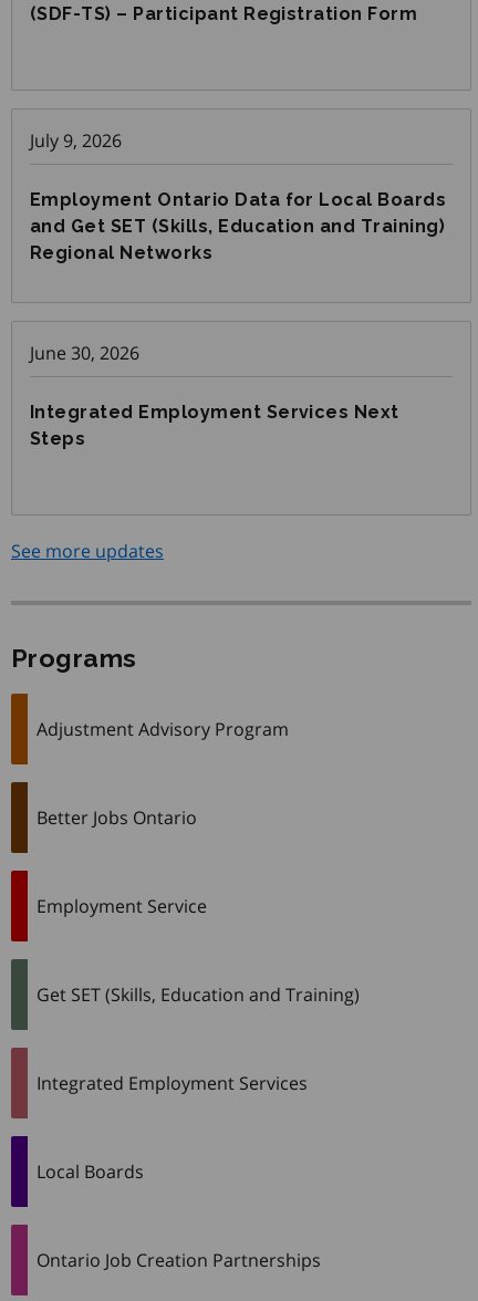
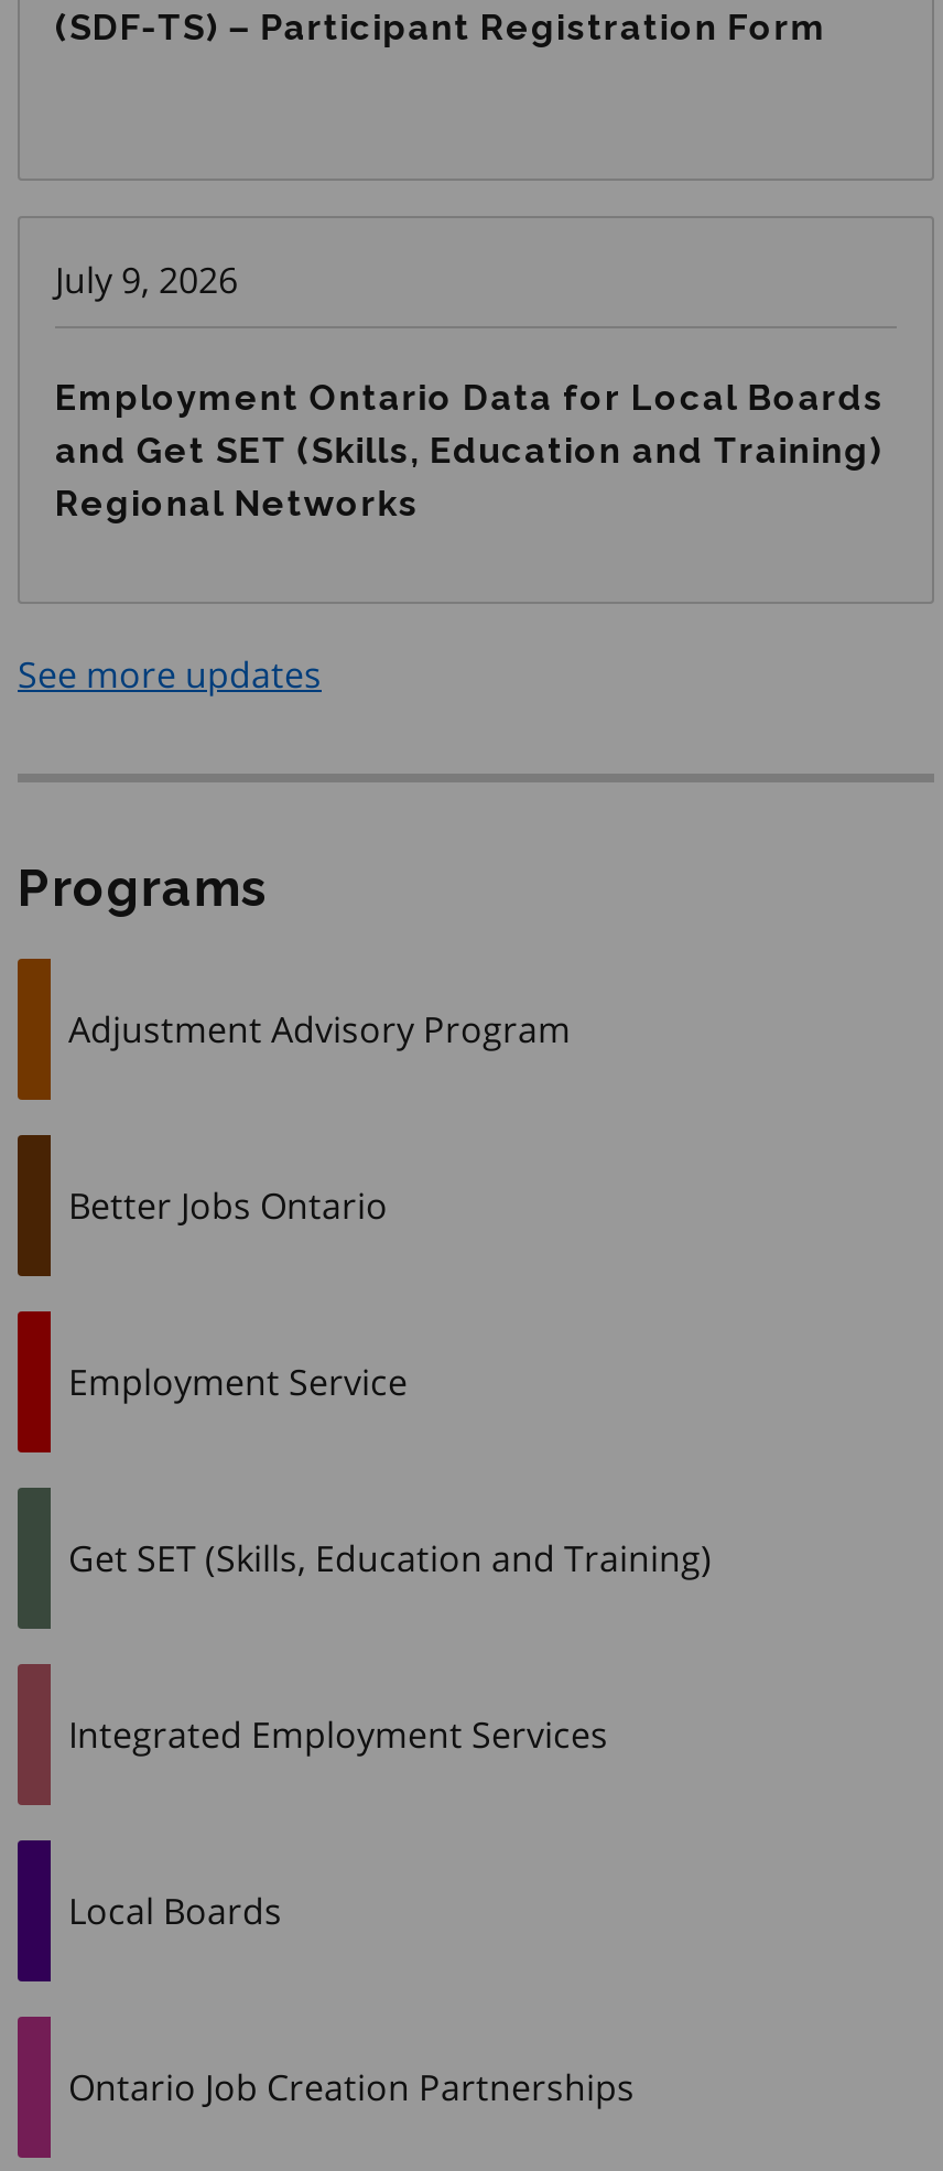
- June 30, 2026
- Integrated Employment Services Next
- Steps
